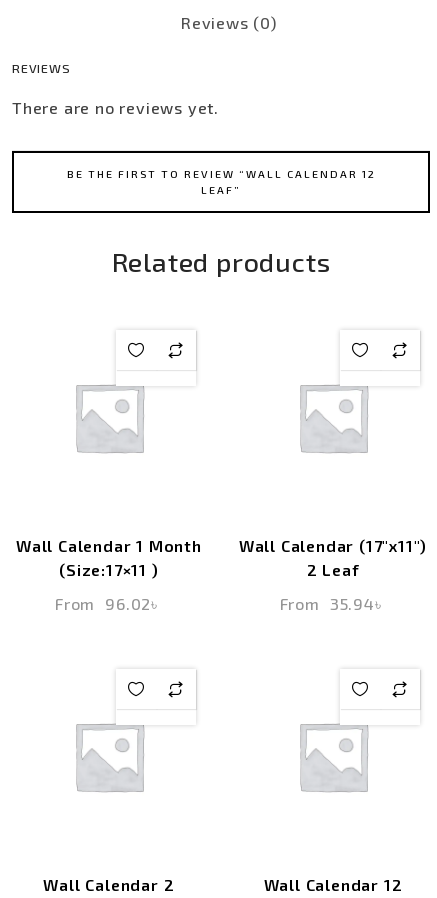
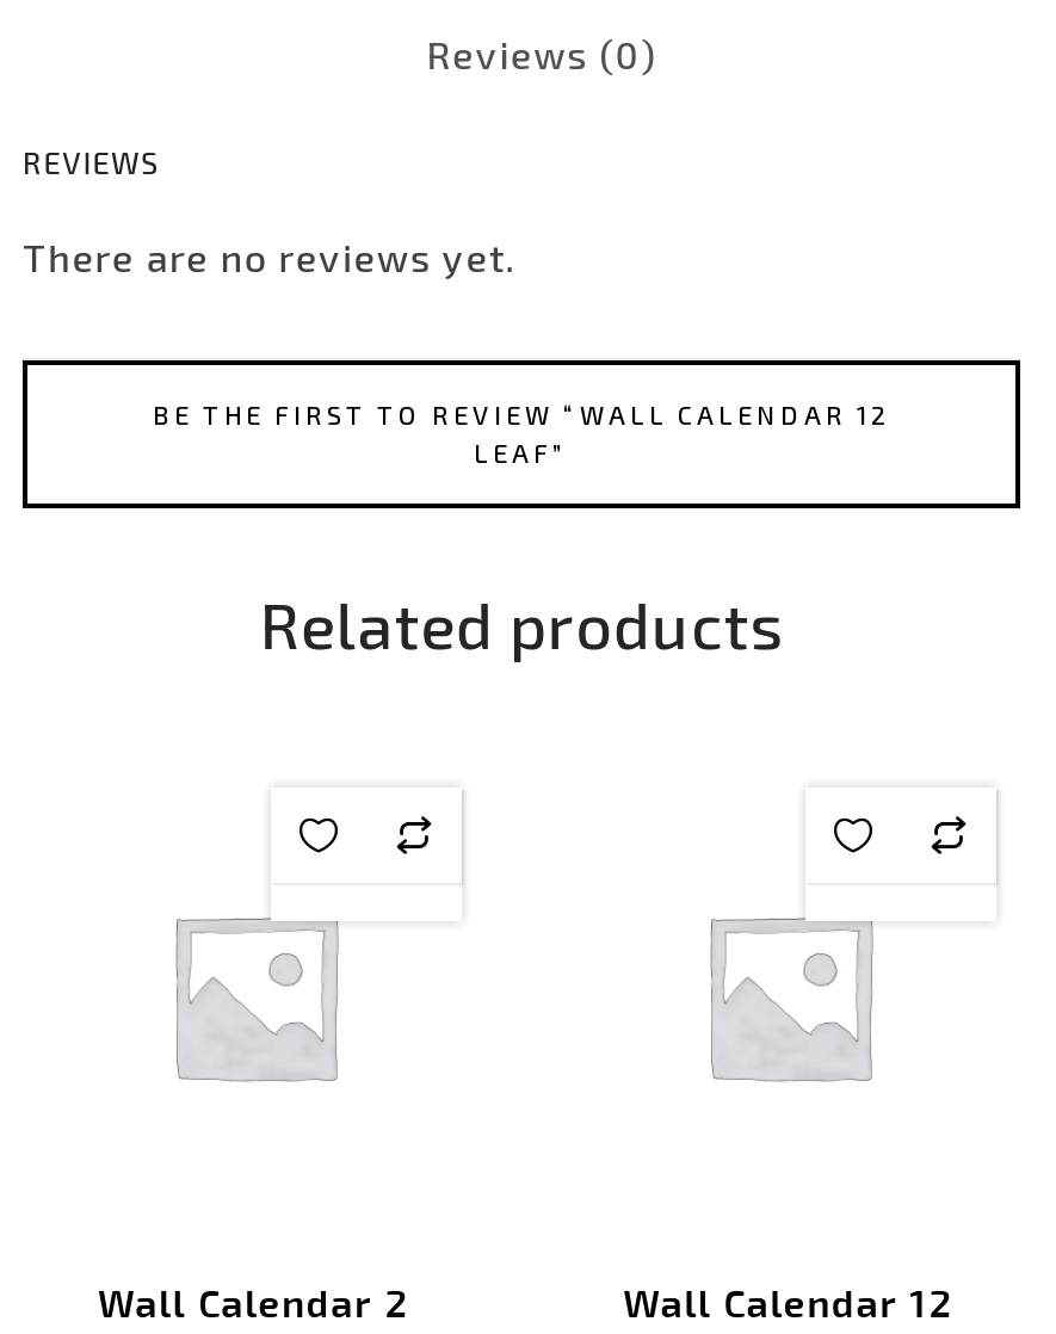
- Wall Calendar 1 Month
- (Size:17×11 )
- From 96.02৳

- Wall Calendar (17″x11″)
- 2 Leaf
- From 35.94৳
